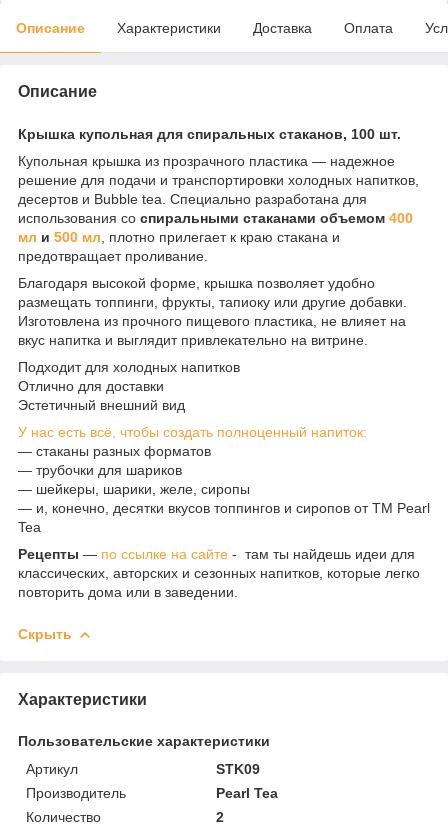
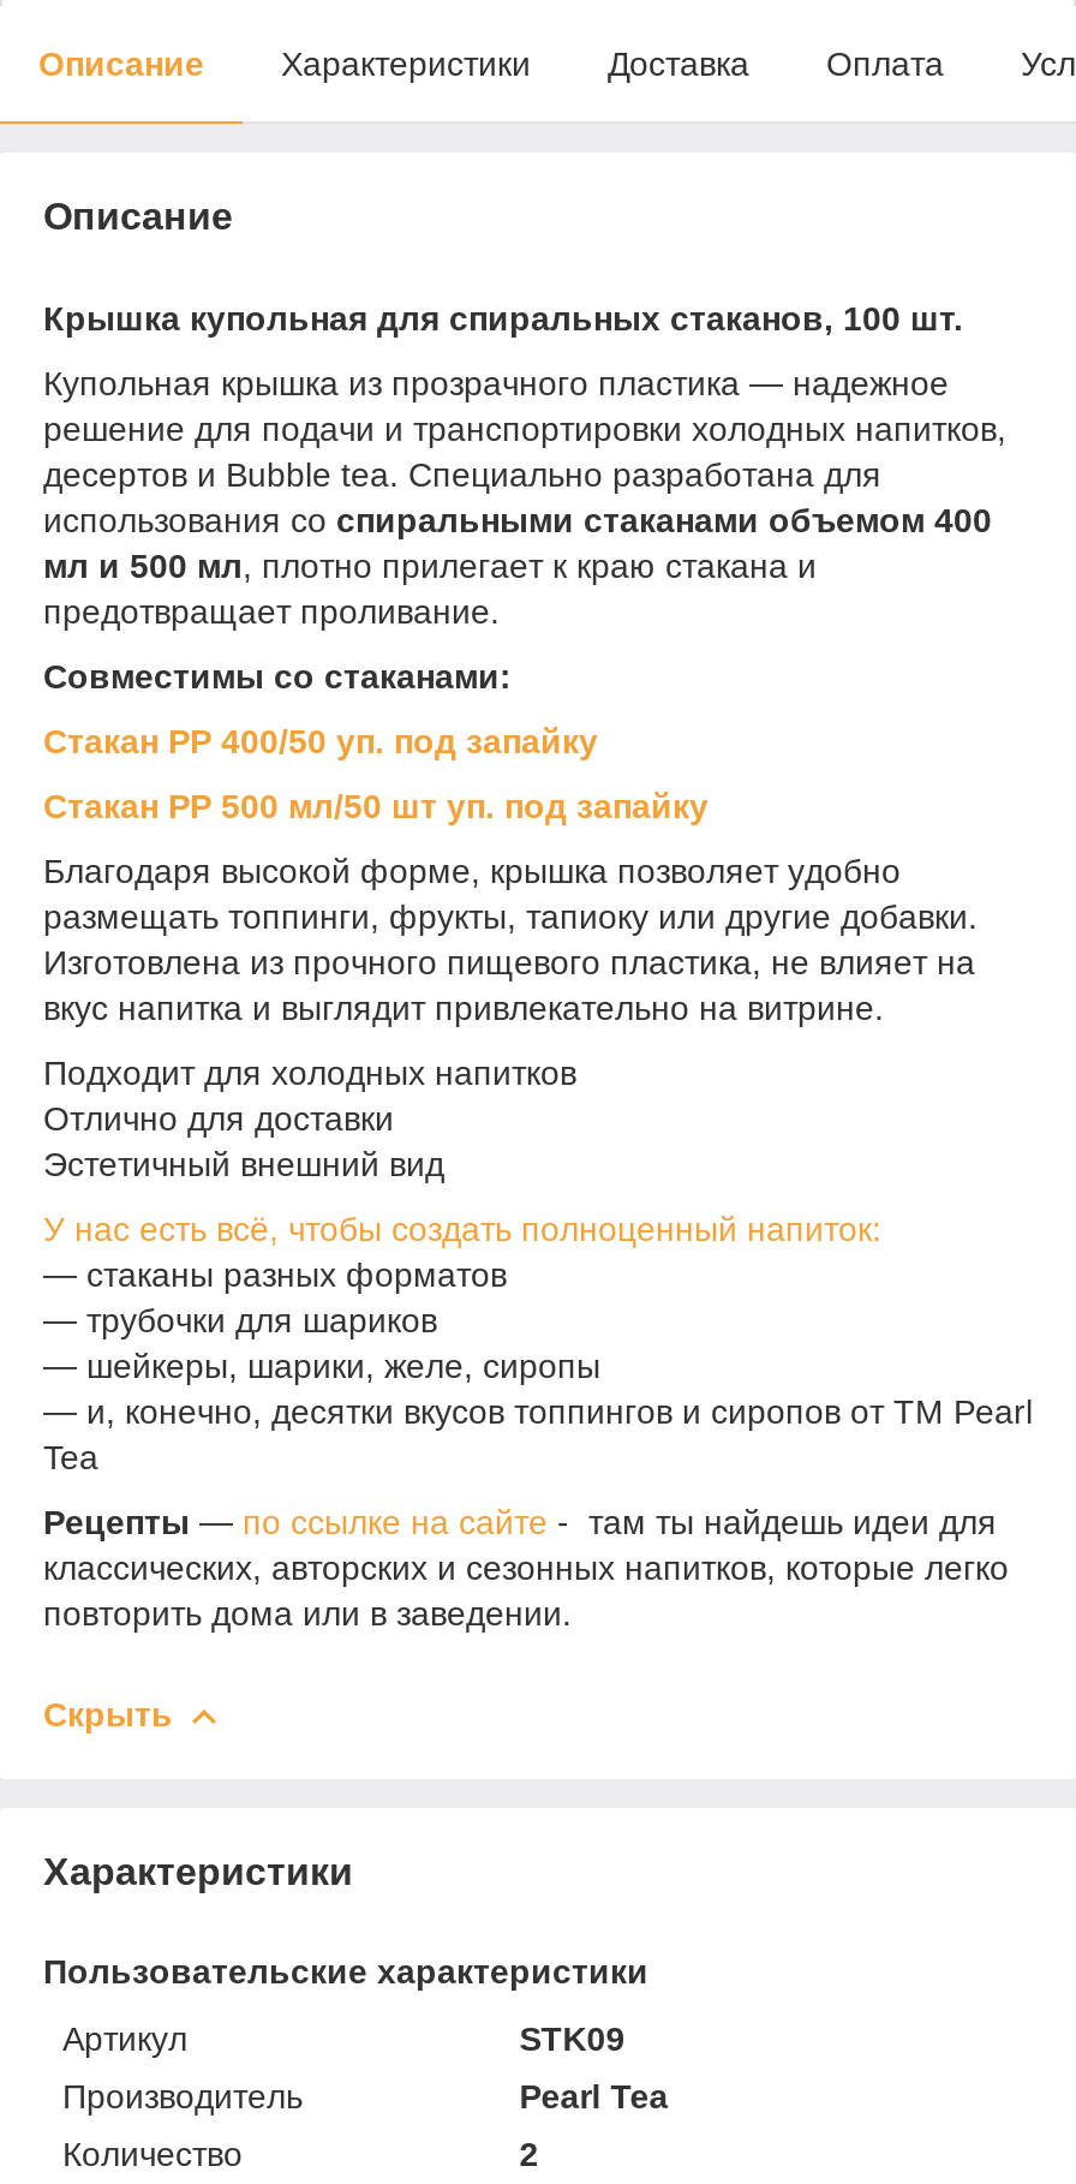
+ Совместимы со стаканами:
+ Стакан PP 400/50 уп. под запайку
+ Стакан PP 500 мл/50 шт уп. под запайку
